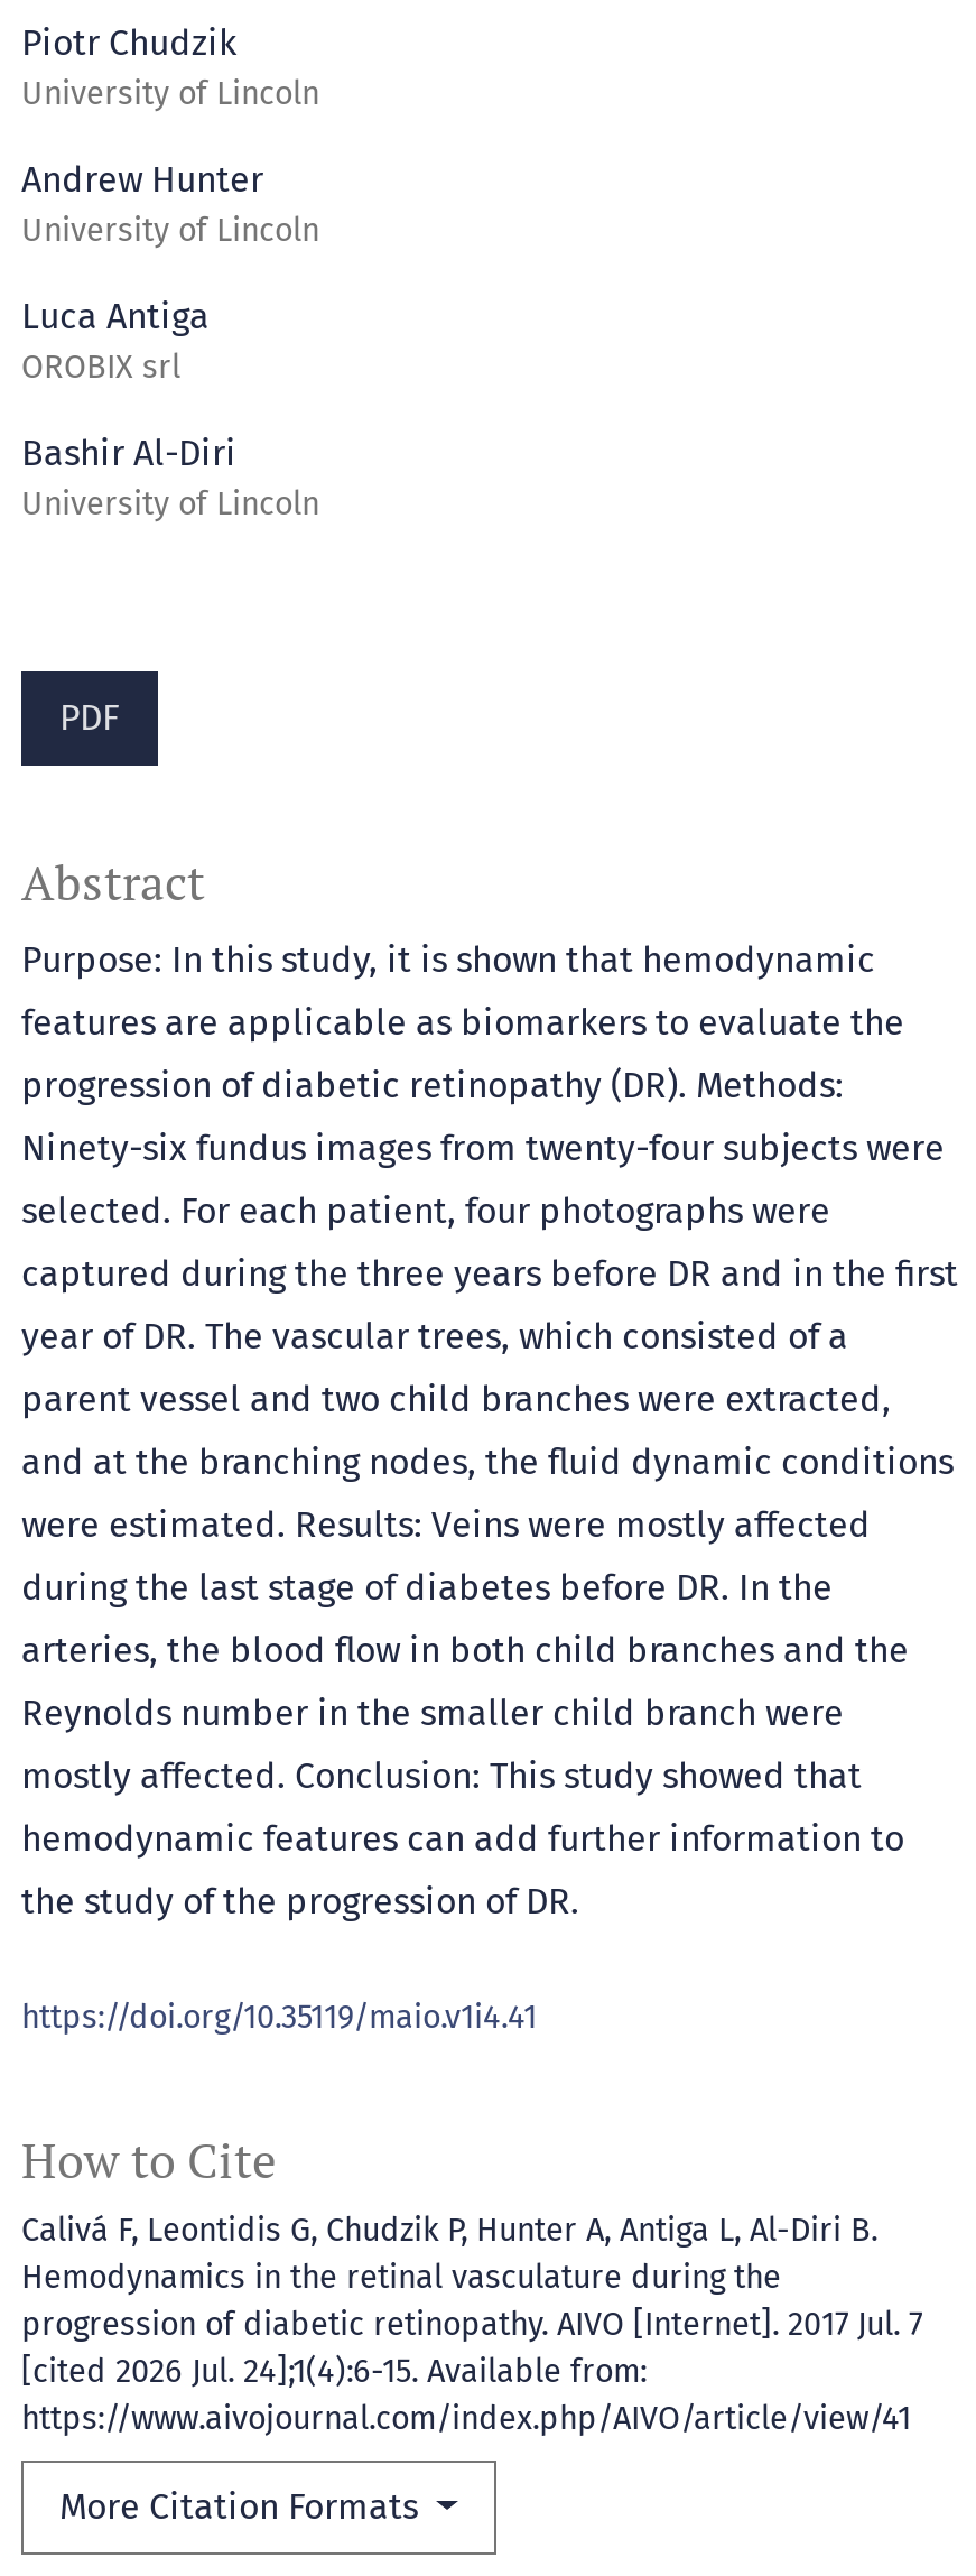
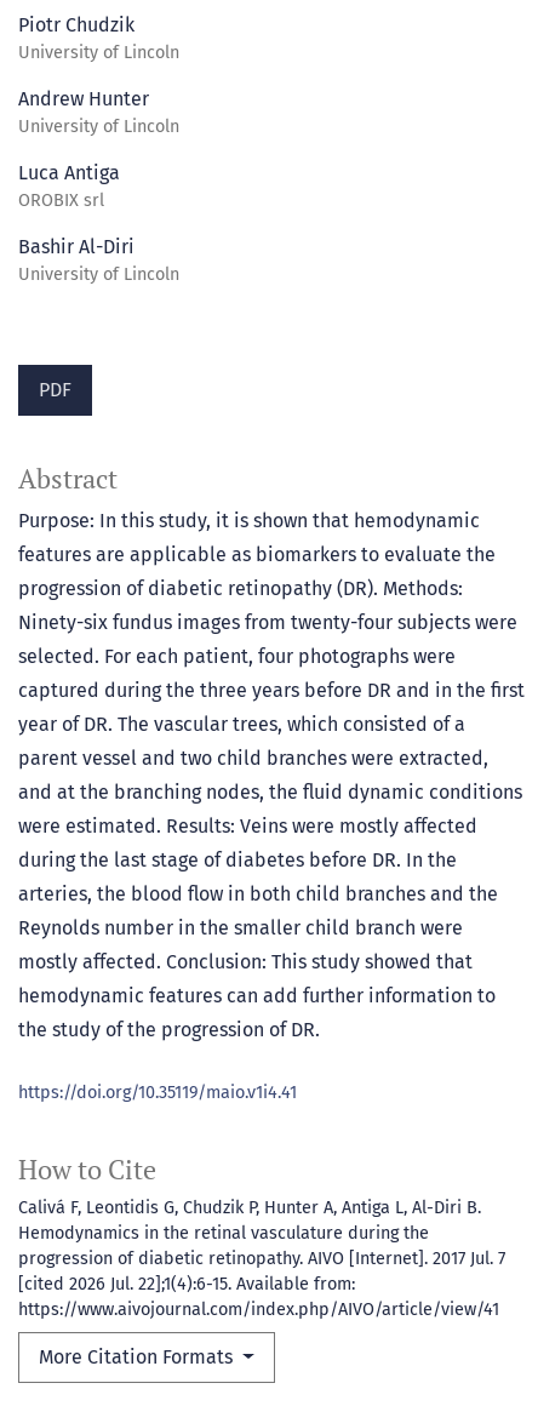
- [cited 2026 Jul. 24];1(4):6-15. Available from:
+ [cited 2026 Jul. 22];1(4):6-15. Available from:
